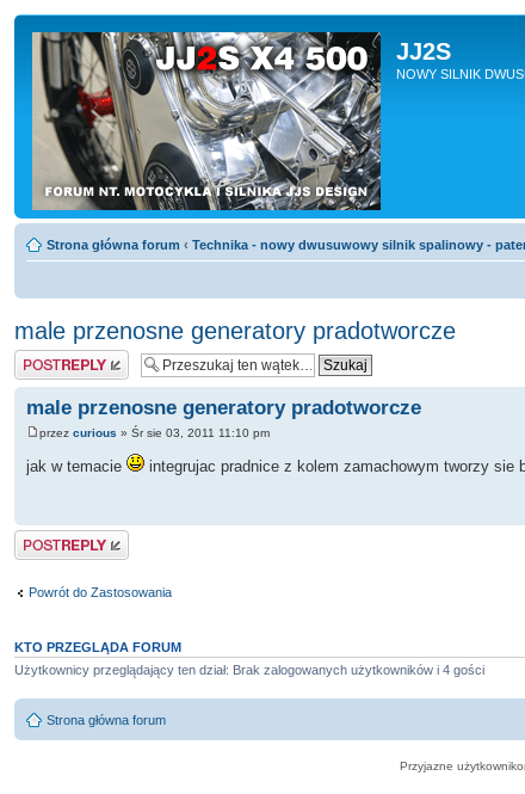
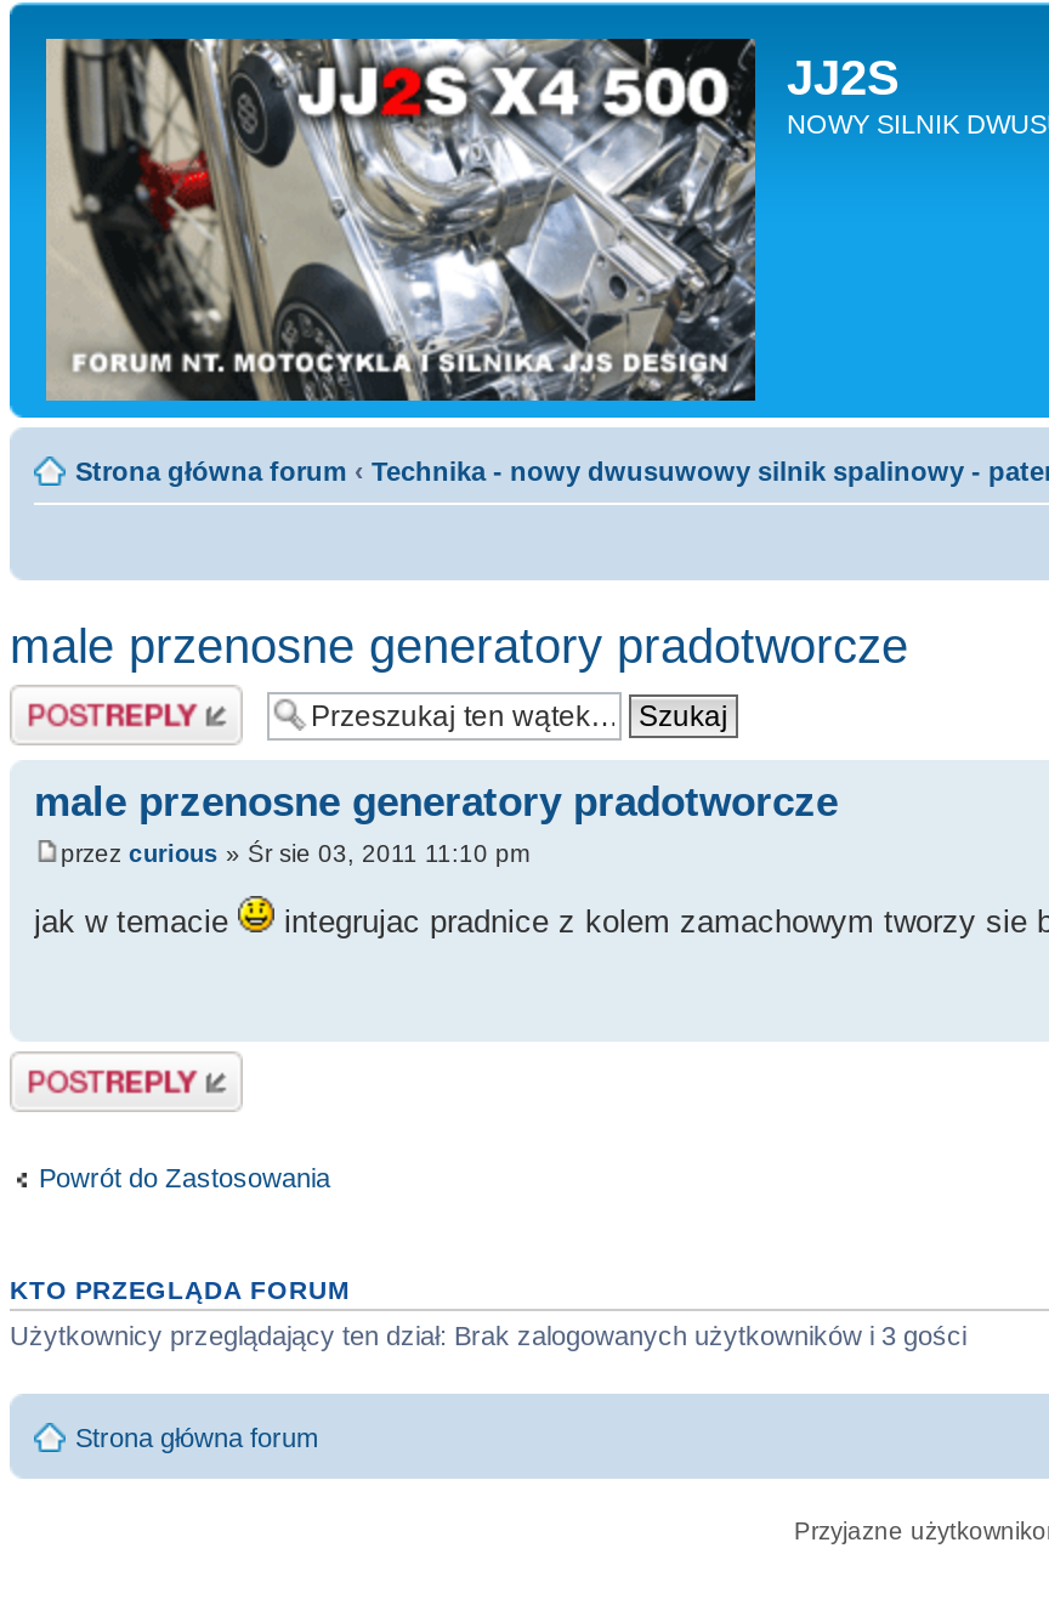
- Użytkownicy przeglądający ten dział: Brak zalogowanych użytkowników i 4 gości
+ Użytkownicy przeglądający ten dział: Brak zalogowanych użytkowników i 3 gości
